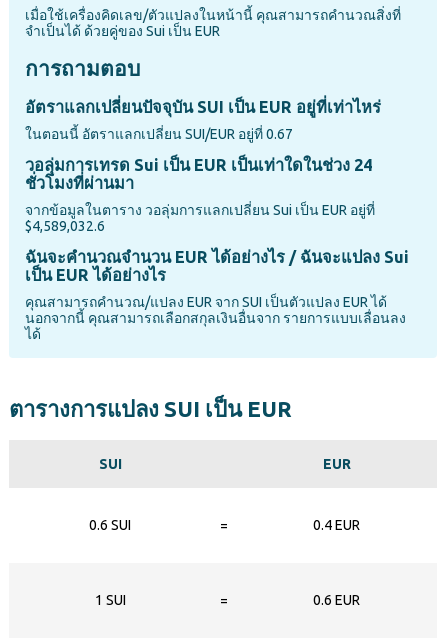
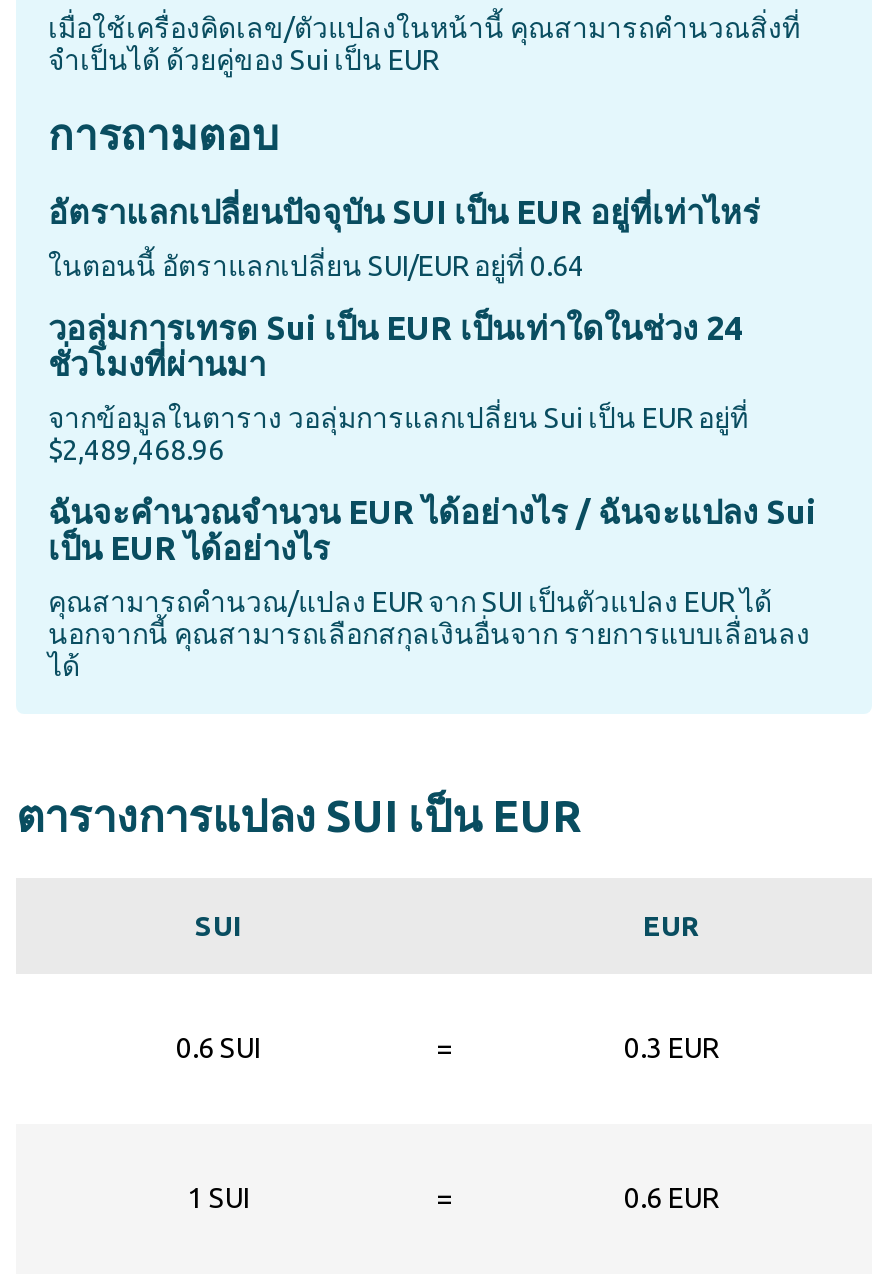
- ในตอนนี้ อัตราแลกเปลี่ยน SUI/EUR อยู่ที่ 0.67
+ ในตอนนี้ อัตราแลกเปลี่ยน SUI/EUR อยู่ที่ 0.64

- $4,589,032.6
+ $2,489,468.96

- 0.4 EUR
+ 0.3 EUR
